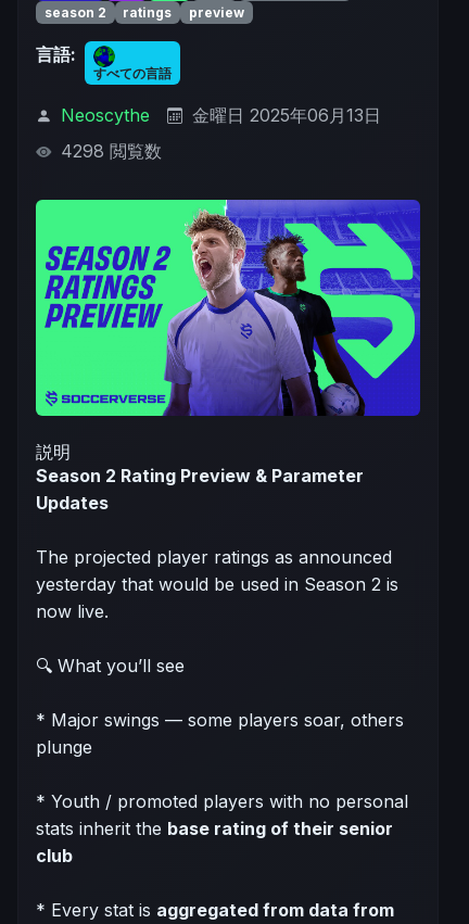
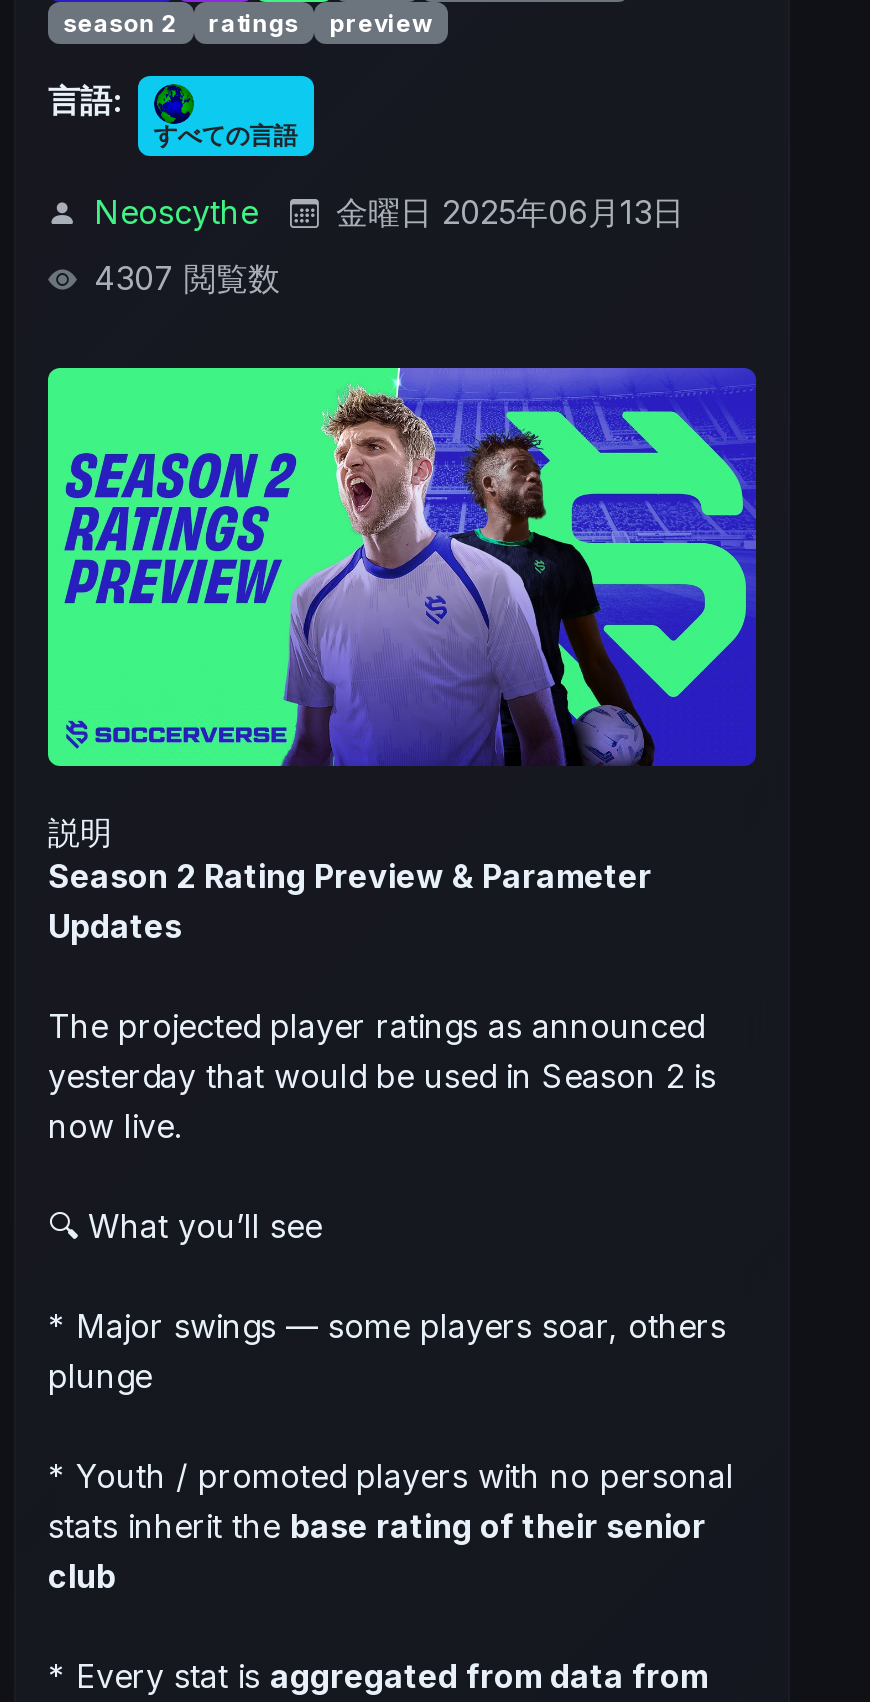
- 4298 閲覧数
+ 4307 閲覧数
